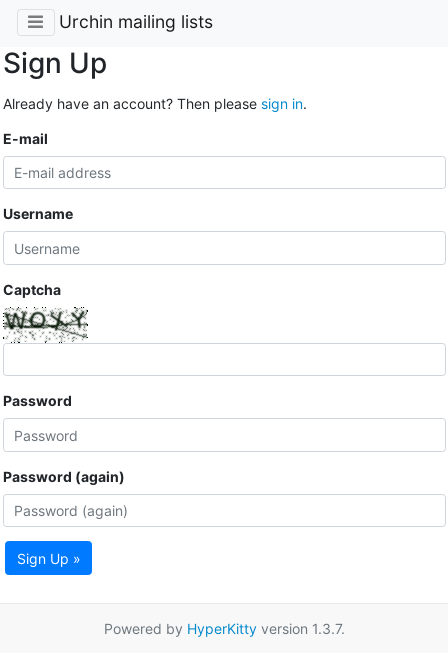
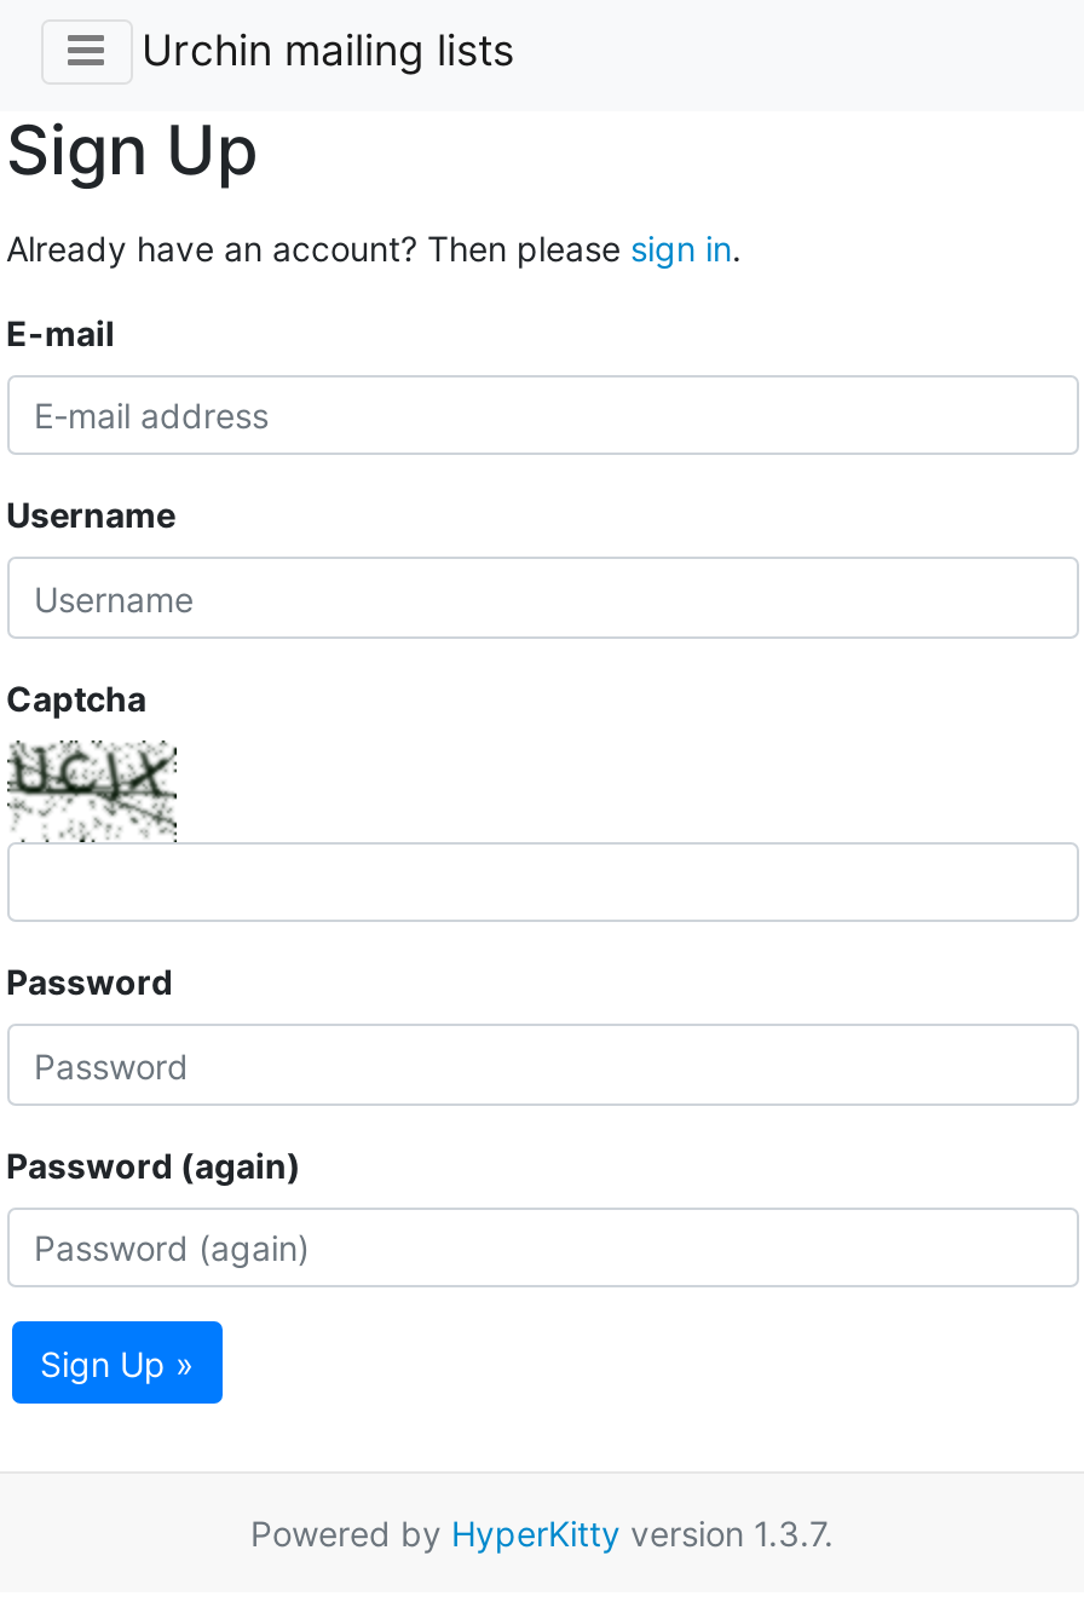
- [image]
+ [image]
